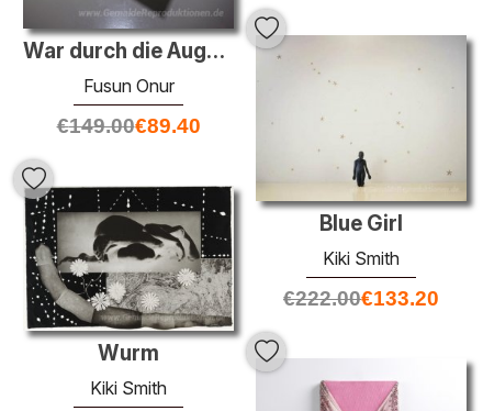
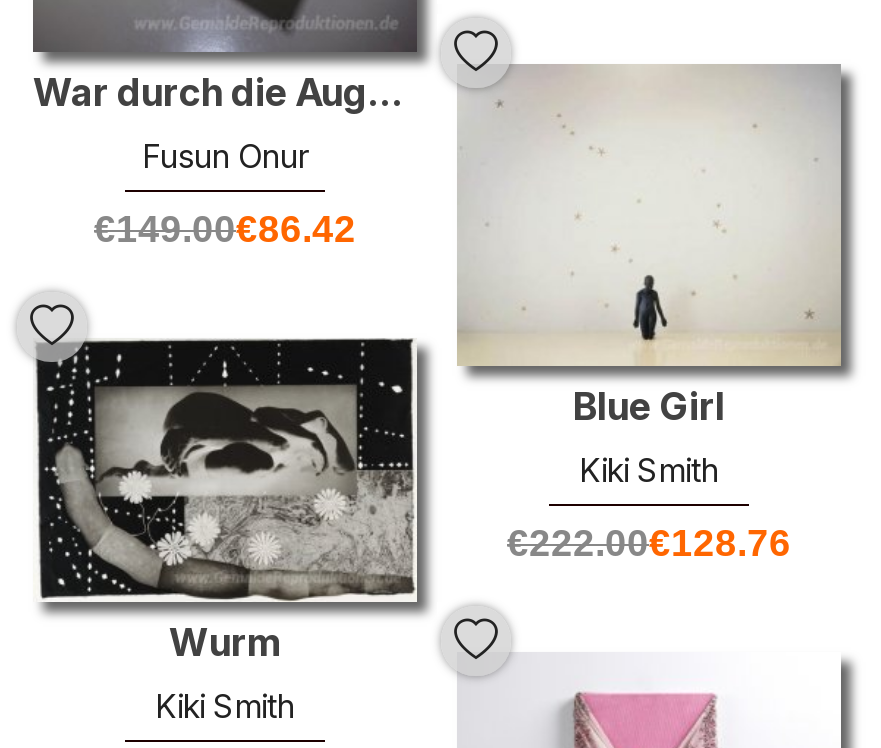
- €149.00€89.40
+ €149.00€86.42

- €222.00€133.20
+ €222.00€128.76
